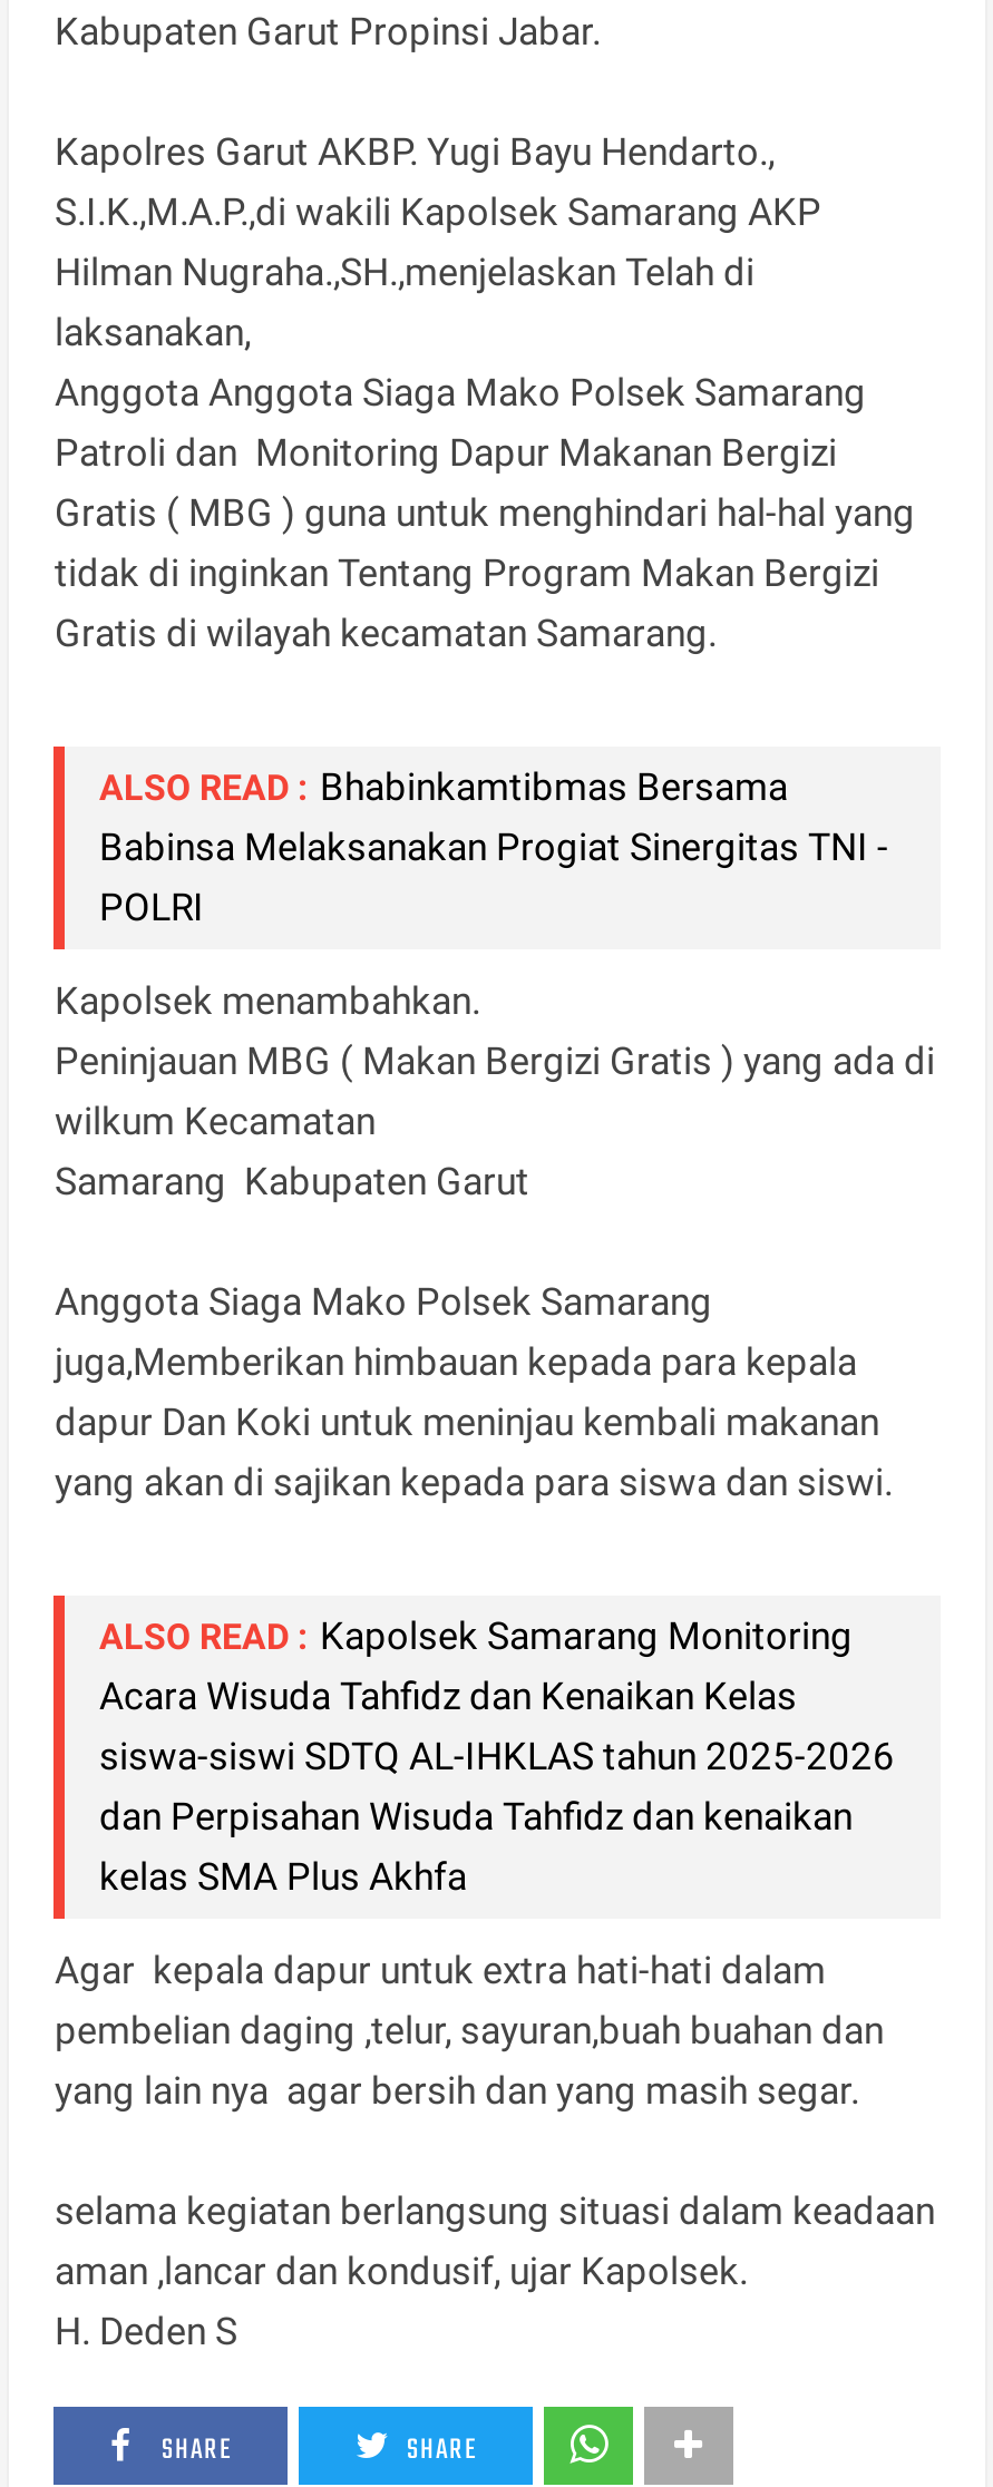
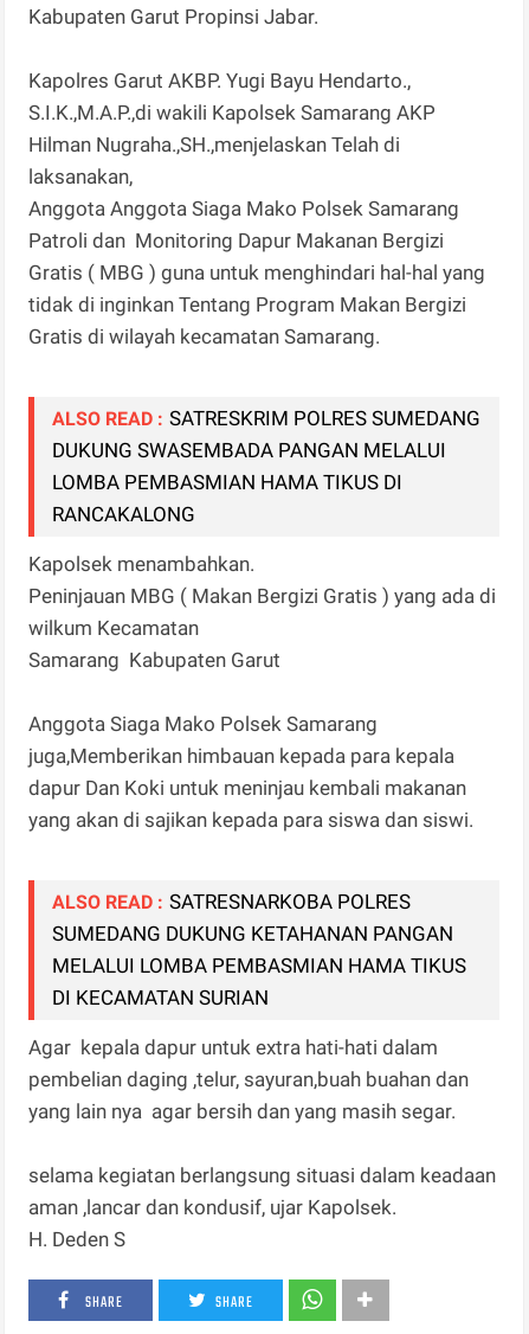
- ALSO READ : Bhabinkamtibmas Bersama
- Babinsa Melaksanakan Progiat Sinergitas TNI -
- POLRI
+ ALSO READ : SATRESKRIM POLRES SUMEDANG
+ DUKUNG SWASEMBADA PANGAN MELALUI
+ LOMBA PEMBASMIAN HAMA TIKUS DI
+ RANCAKALONG

moved down: Kapolsek menambahkan. | Peninjauan MBG ( Makan Bergizi Gratis ) yang ada di | wilkum Kecamatan | Samarang Kabupaten Garut | Anggota Siaga Mako Polsek Samarang | juga,Memberikan himbauan kepada para kepala | dapur Dan Koki untuk meninjau kembali makanan | yang akan di sajikan kepada para siswa dan siswi.

- ALSO READ : Kapolsek Samarang Monitoring
- Acara Wisuda Tahfidz dan Kenaikan Kelas
- siswa-siswi SDTQ AL-IHKLAS tahun 2025-2026
- dan Perpisahan Wisuda Tahfidz dan kenaikan
- kelas SMA Plus Akhfa
+ ALSO READ : SATRESNARKOBA POLRES
+ SUMEDANG DUKUNG KETAHANAN PANGAN
+ MELALUI LOMBA PEMBASMIAN HAMA TIKUS
+ DI KECAMATAN SURIAN
